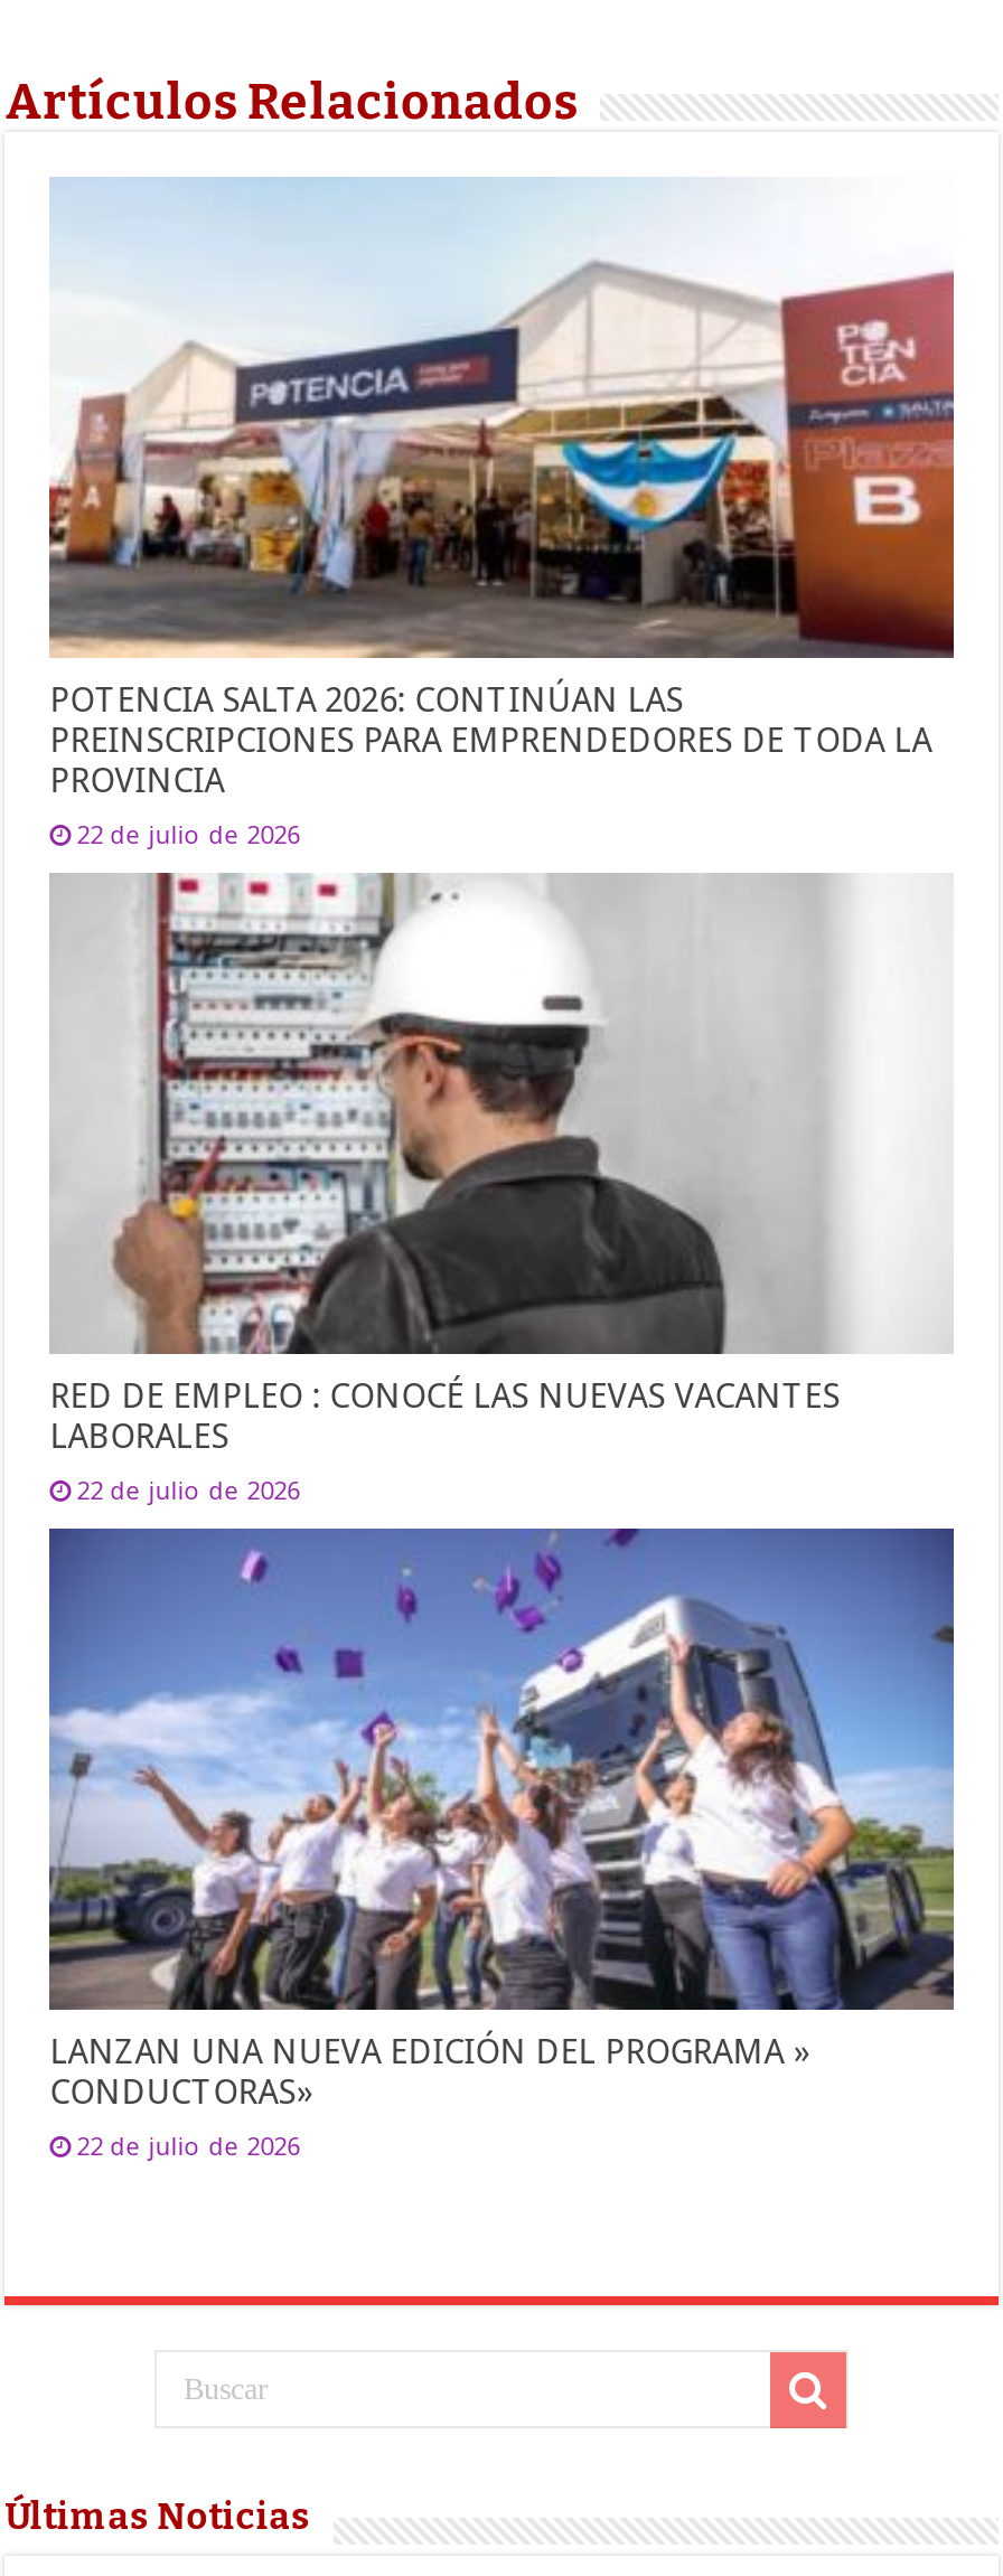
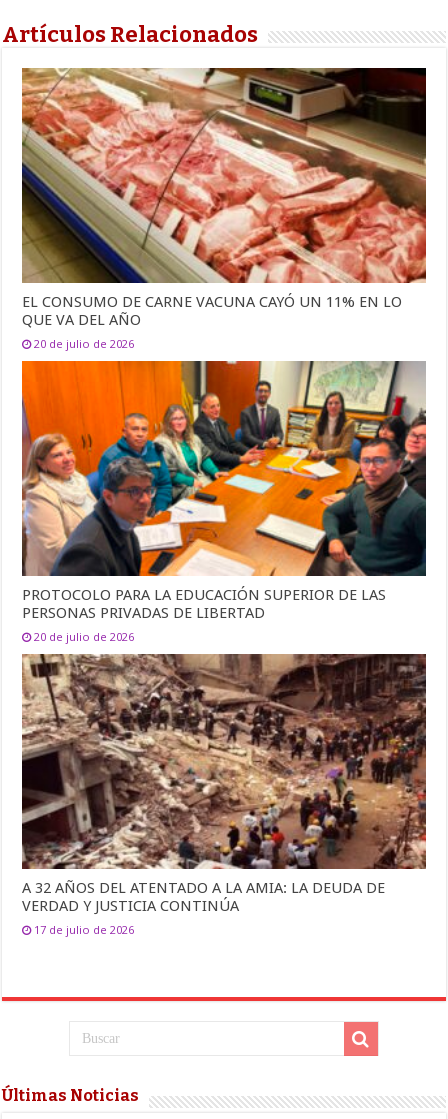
- [image]
- POTENCIA SALTA 2026: CONTINÚAN LAS
- PREINSCRIPCIONES PARA EMPRENDEDORES DE TODA LA
- PROVINCIA
- 22 de julio de 2026
+ [image]
+ EL CONSUMO DE CARNE VACUNA CAYÓ UN 11% EN LO
+ QUE VA DEL AÑO
+ 20 de julio de 2026

- [image]
- RED DE EMPLEO : CONOCÉ LAS NUEVAS VACANTES
- LABORALES
- 22 de julio de 2026
+ [image]
+ PROTOCOLO PARA LA EDUCACIÓN SUPERIOR DE LAS
+ PERSONAS PRIVADAS DE LIBERTAD
+ 20 de julio de 2026

- [image]
- LANZAN UNA NUEVA EDICIÓN DEL PROGRAMA »
- CONDUCTORAS»
- 22 de julio de 2026
+ [image]
+ A 32 AÑOS DEL ATENTADO A LA AMIA: LA DEUDA DE
+ VERDAD Y JUSTICIA CONTINÚA
+ 17 de julio de 2026
